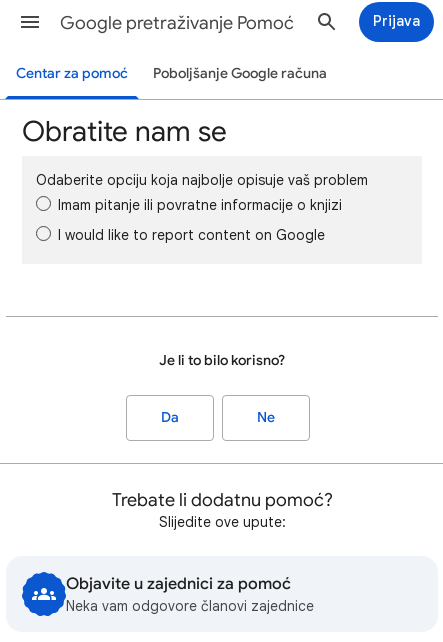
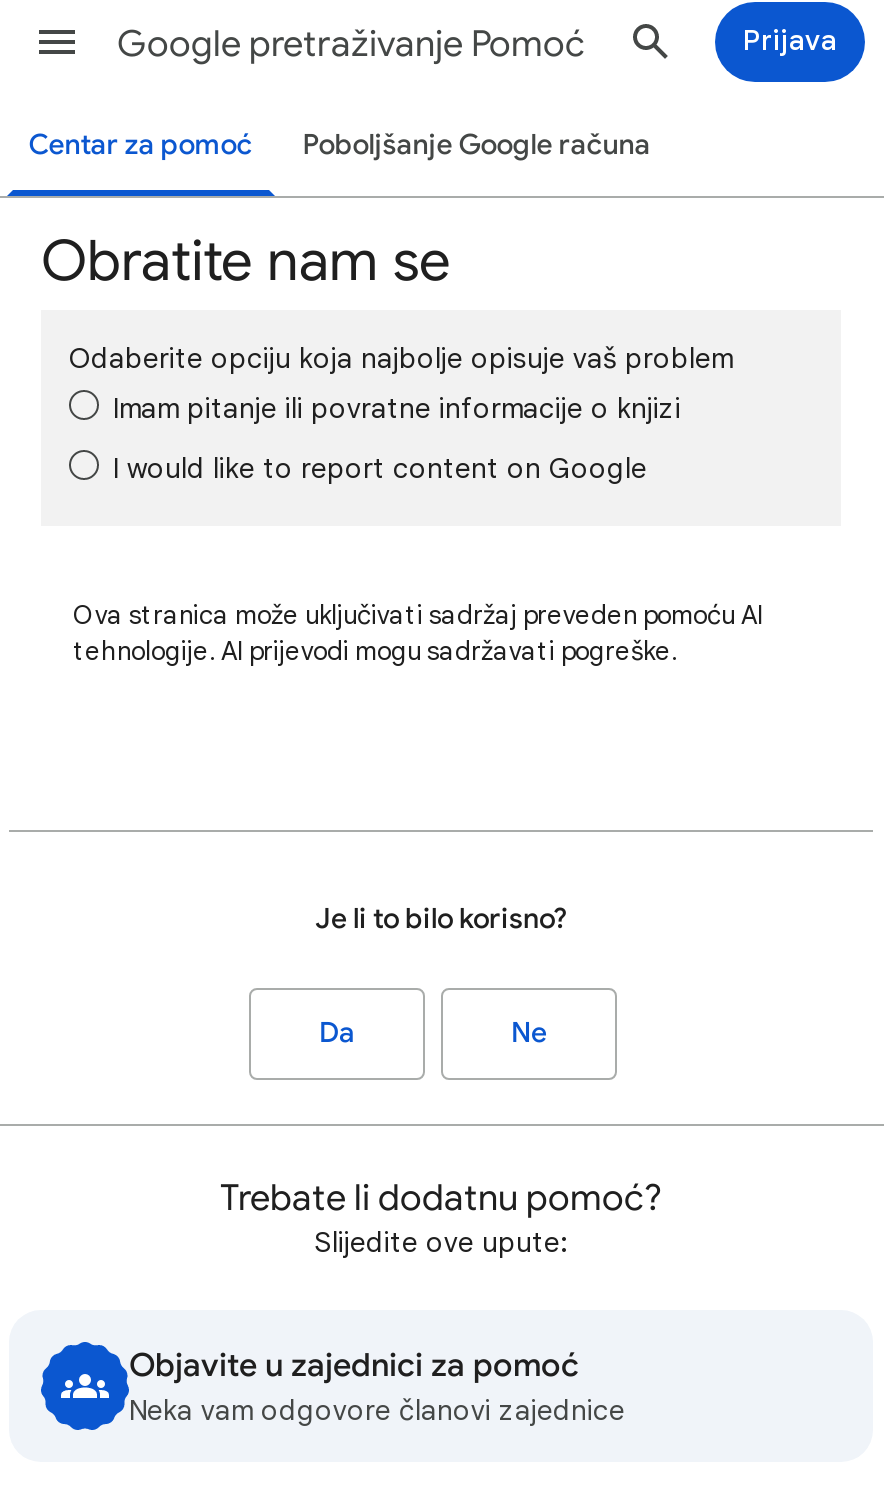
+ Ova stranica može uključivati sadržaj preveden pomoću AI
+ tehnologije. AI prijevodi mogu sadržavati pogreške.
